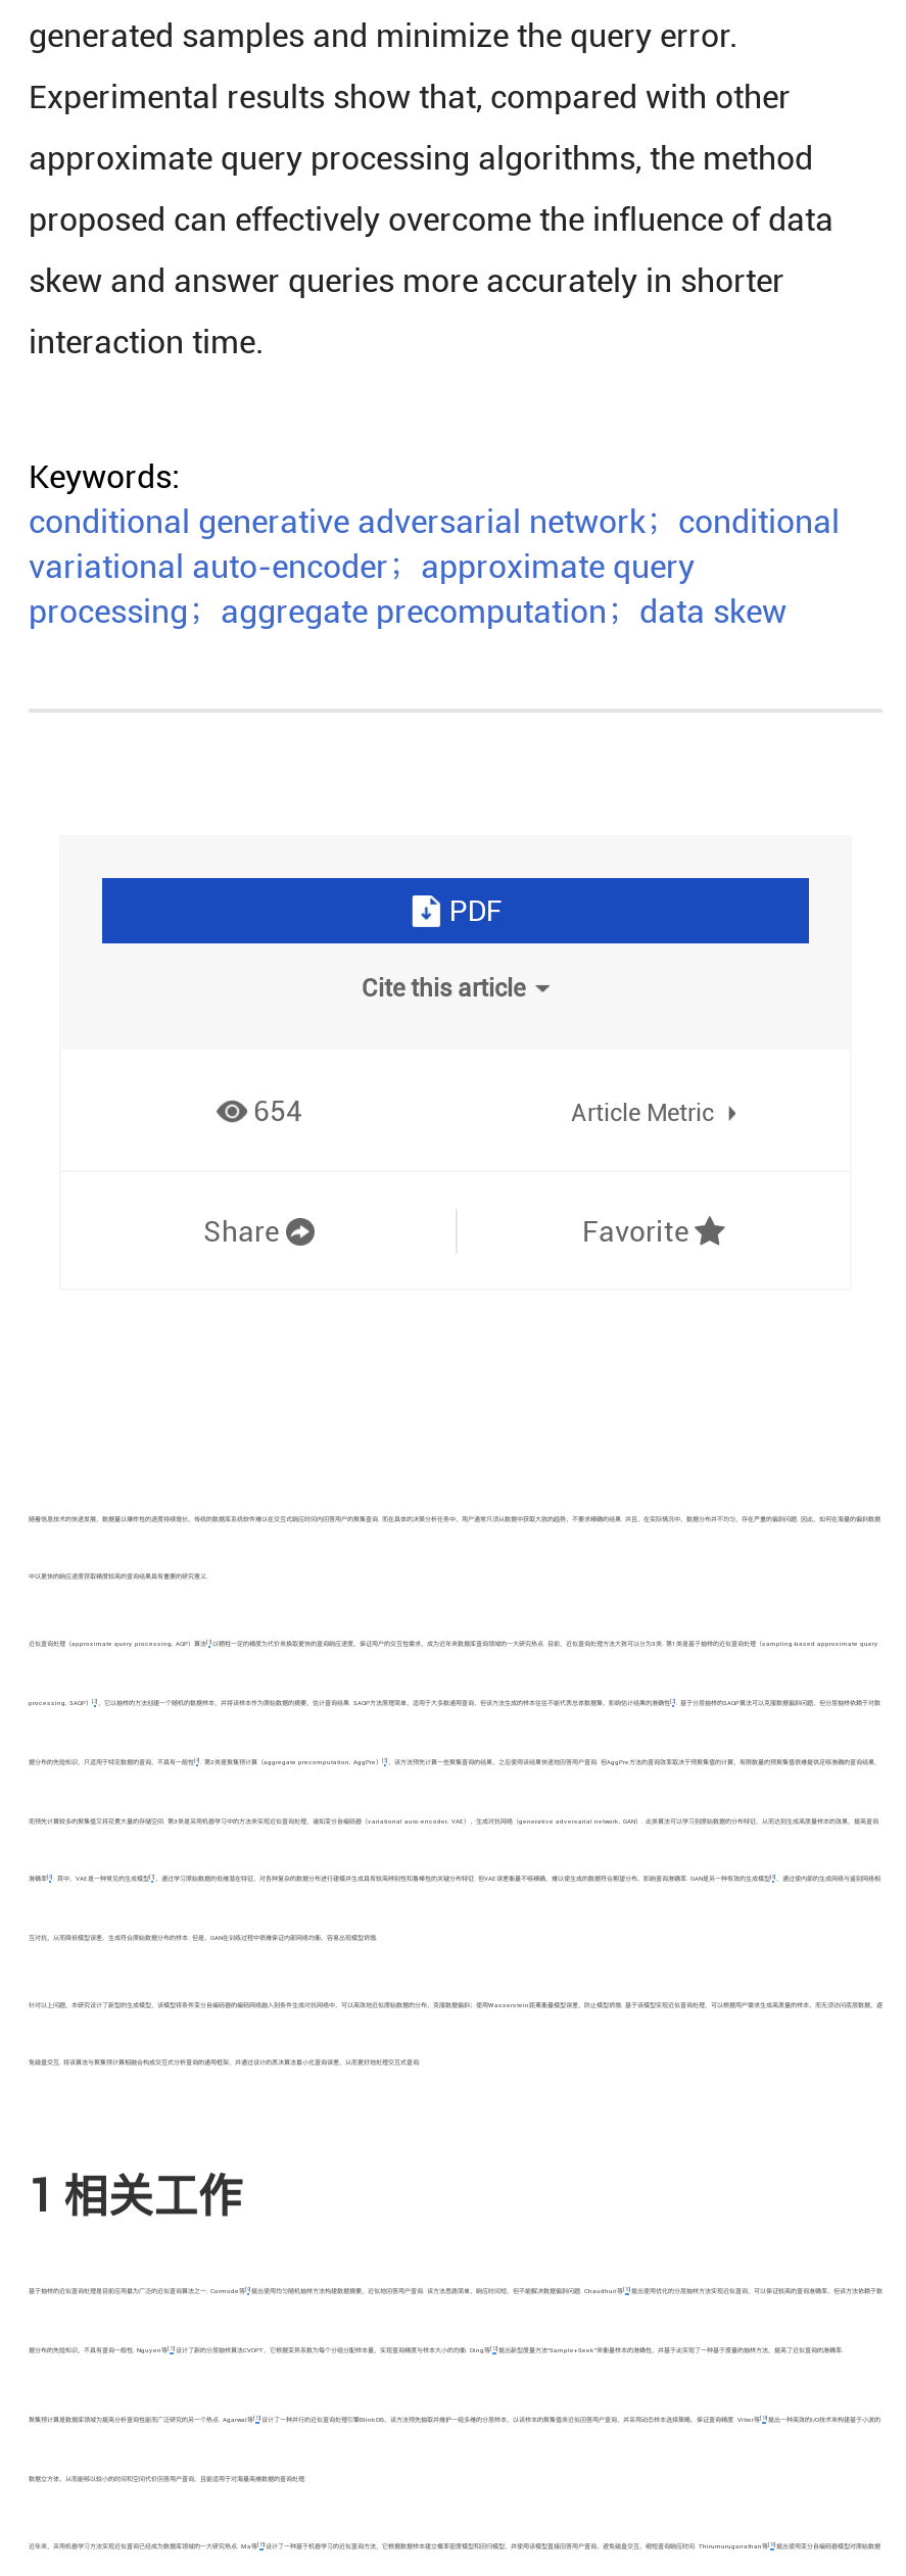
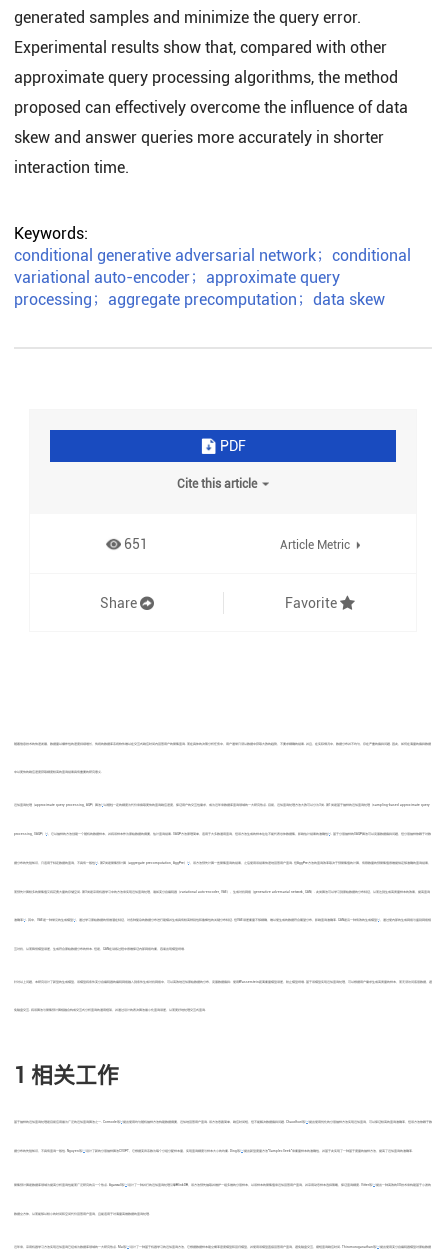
- 654
+ 651
